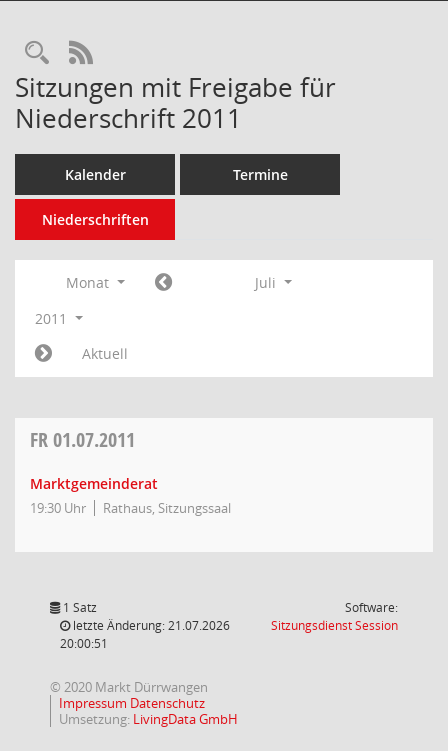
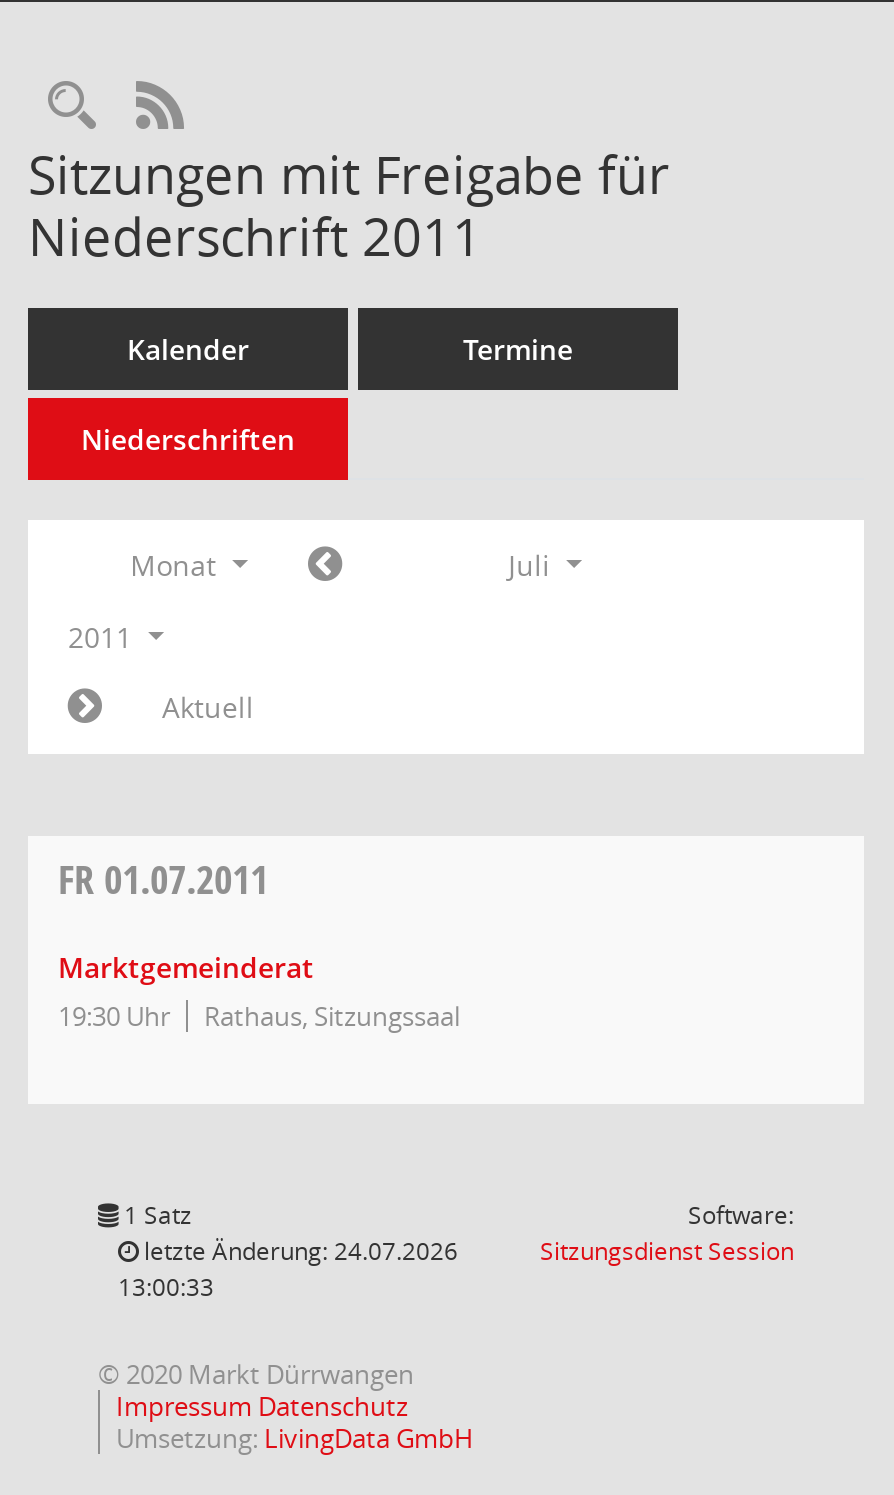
- letzte Änderung: 21.07.2026
+ letzte Änderung: 24.07.2026

- 20:00:51
+ 13:00:33
